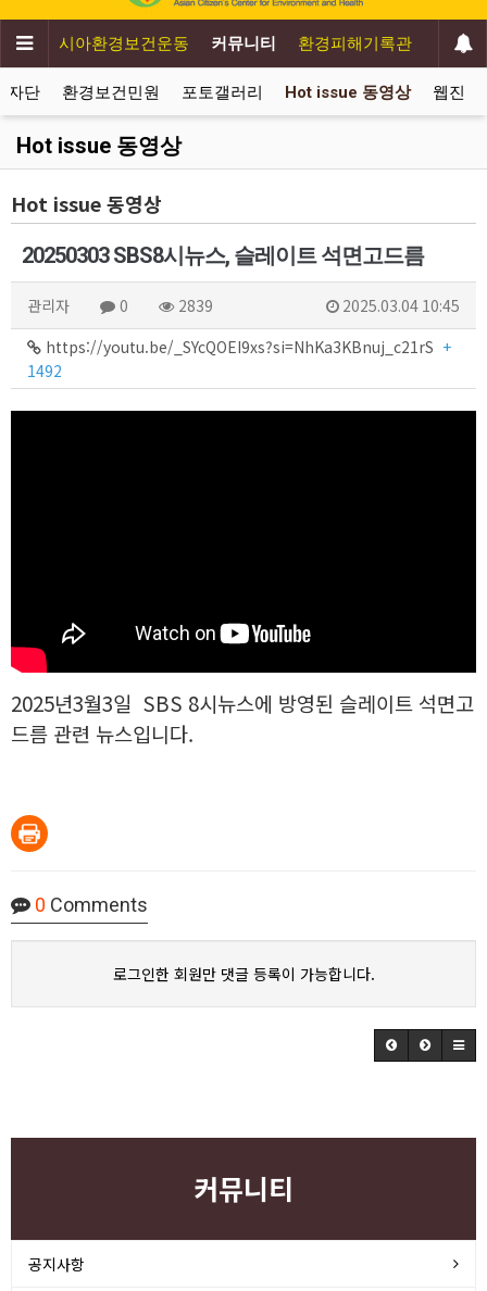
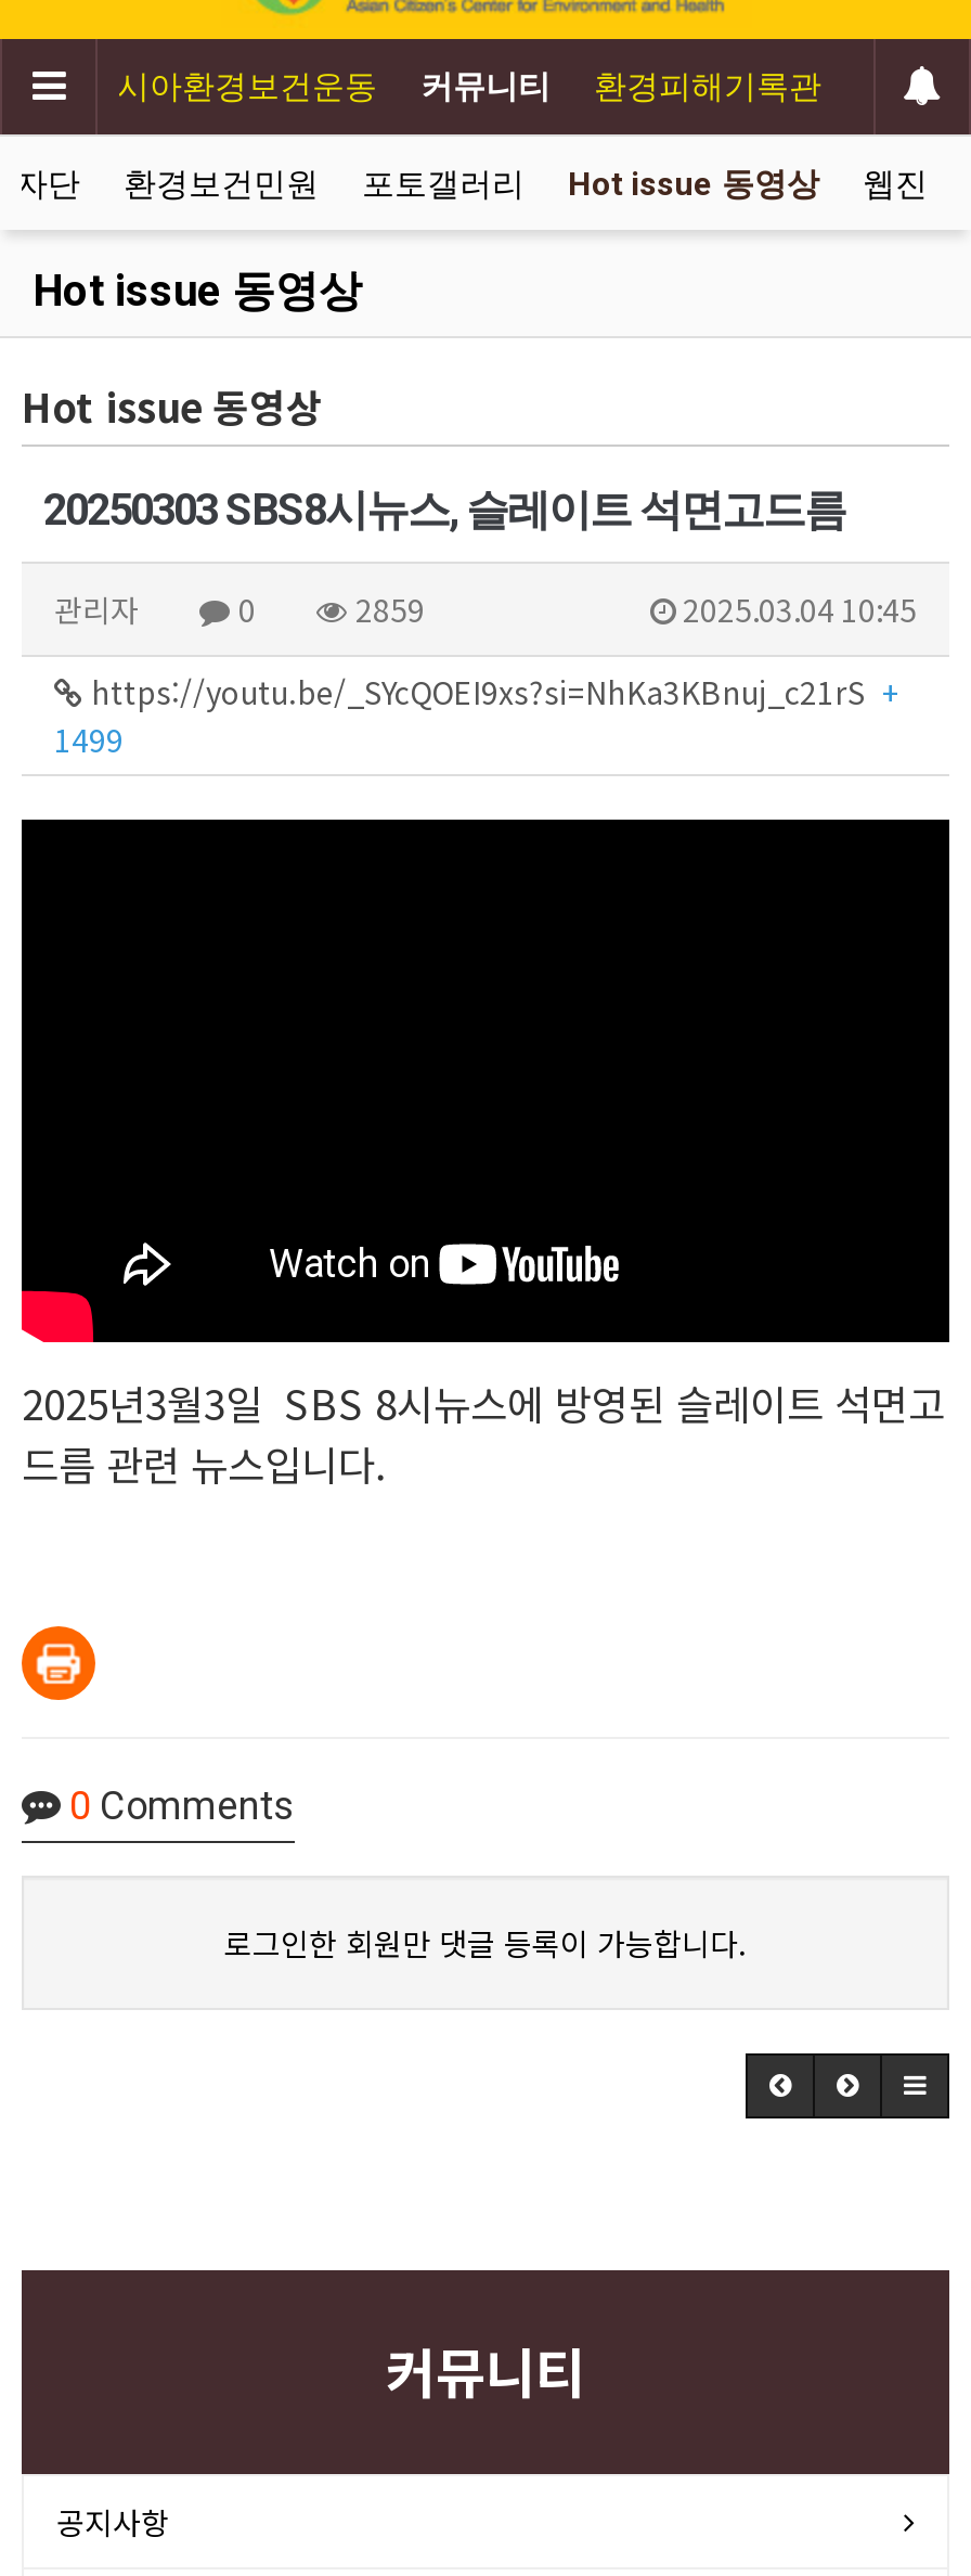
- 0 2839
+ 0 2859

- 1492
+ 1499
